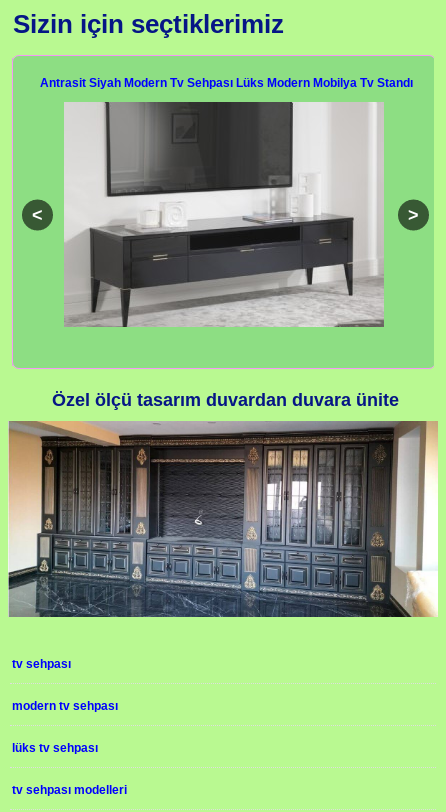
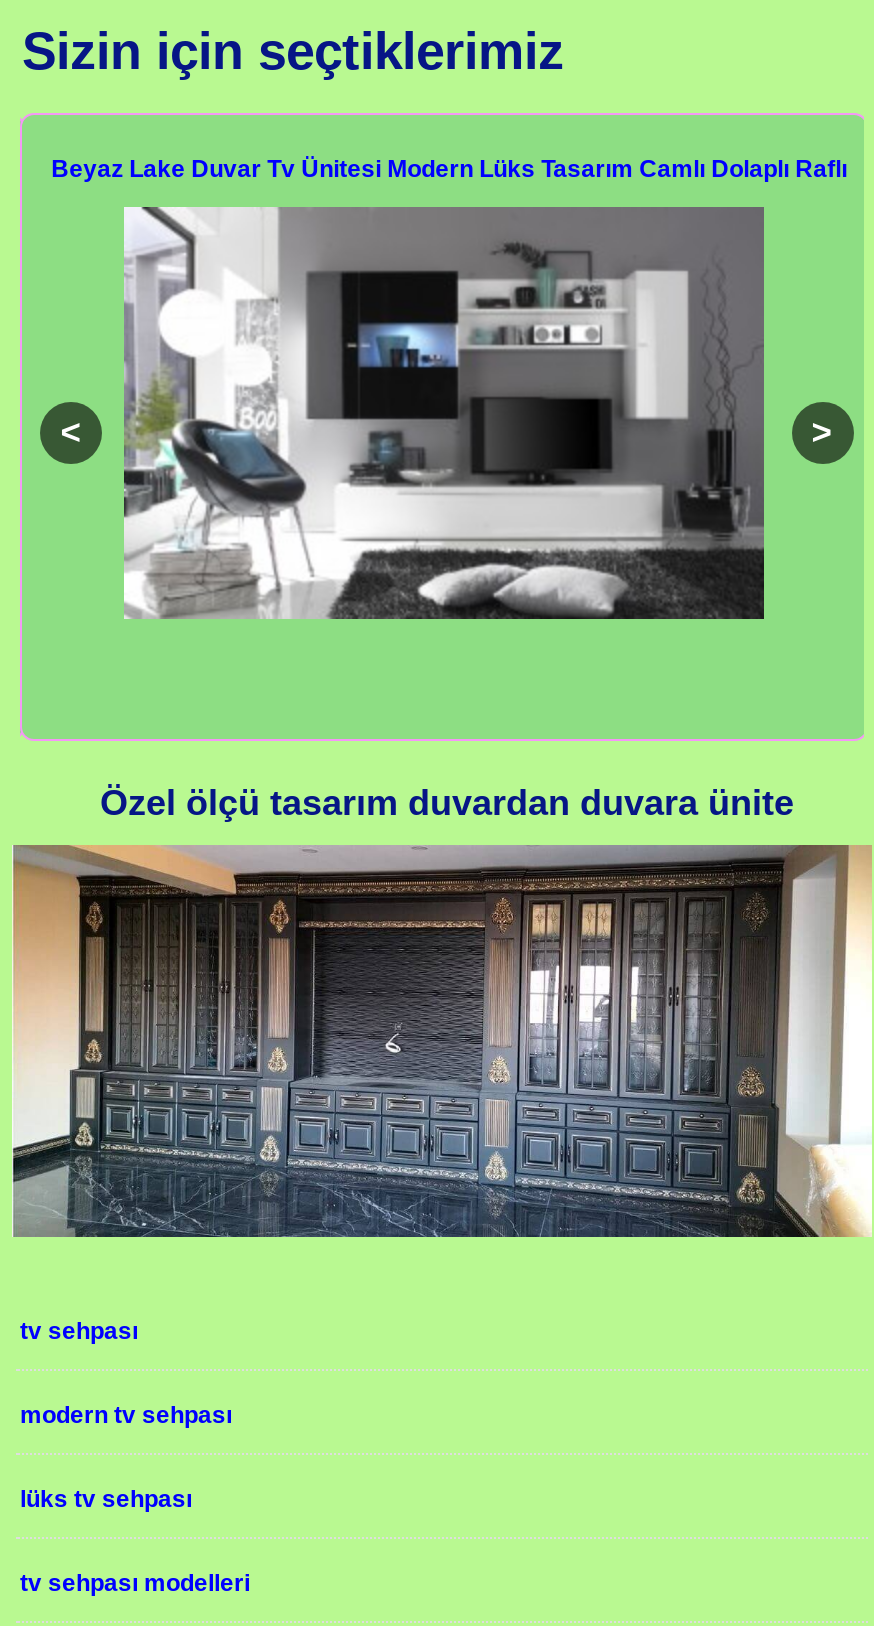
- Antrasit Siyah Modern Tv Sehpası Lüks Modern Mobilya Tv Standı
+ Beyaz Lake Duvar Tv Ünitesi Modern Lüks Tasarım Camlı Dolaplı Raflı

- [image]
+ [image]
